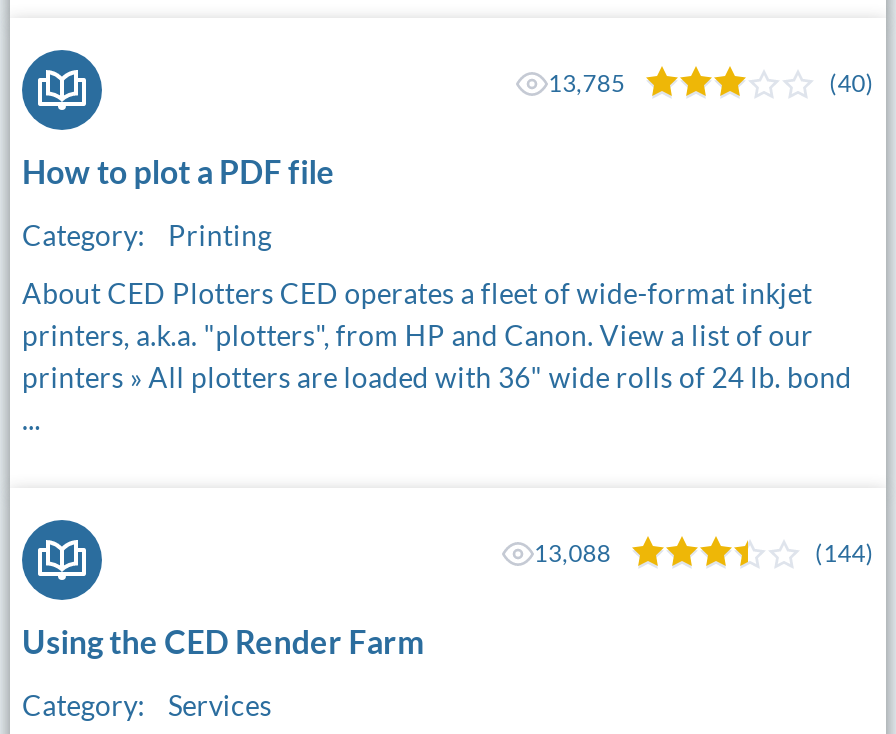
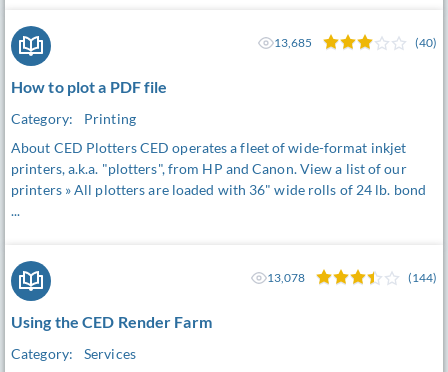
- 13,785
+ 13,685

- 13,088
+ 13,078
